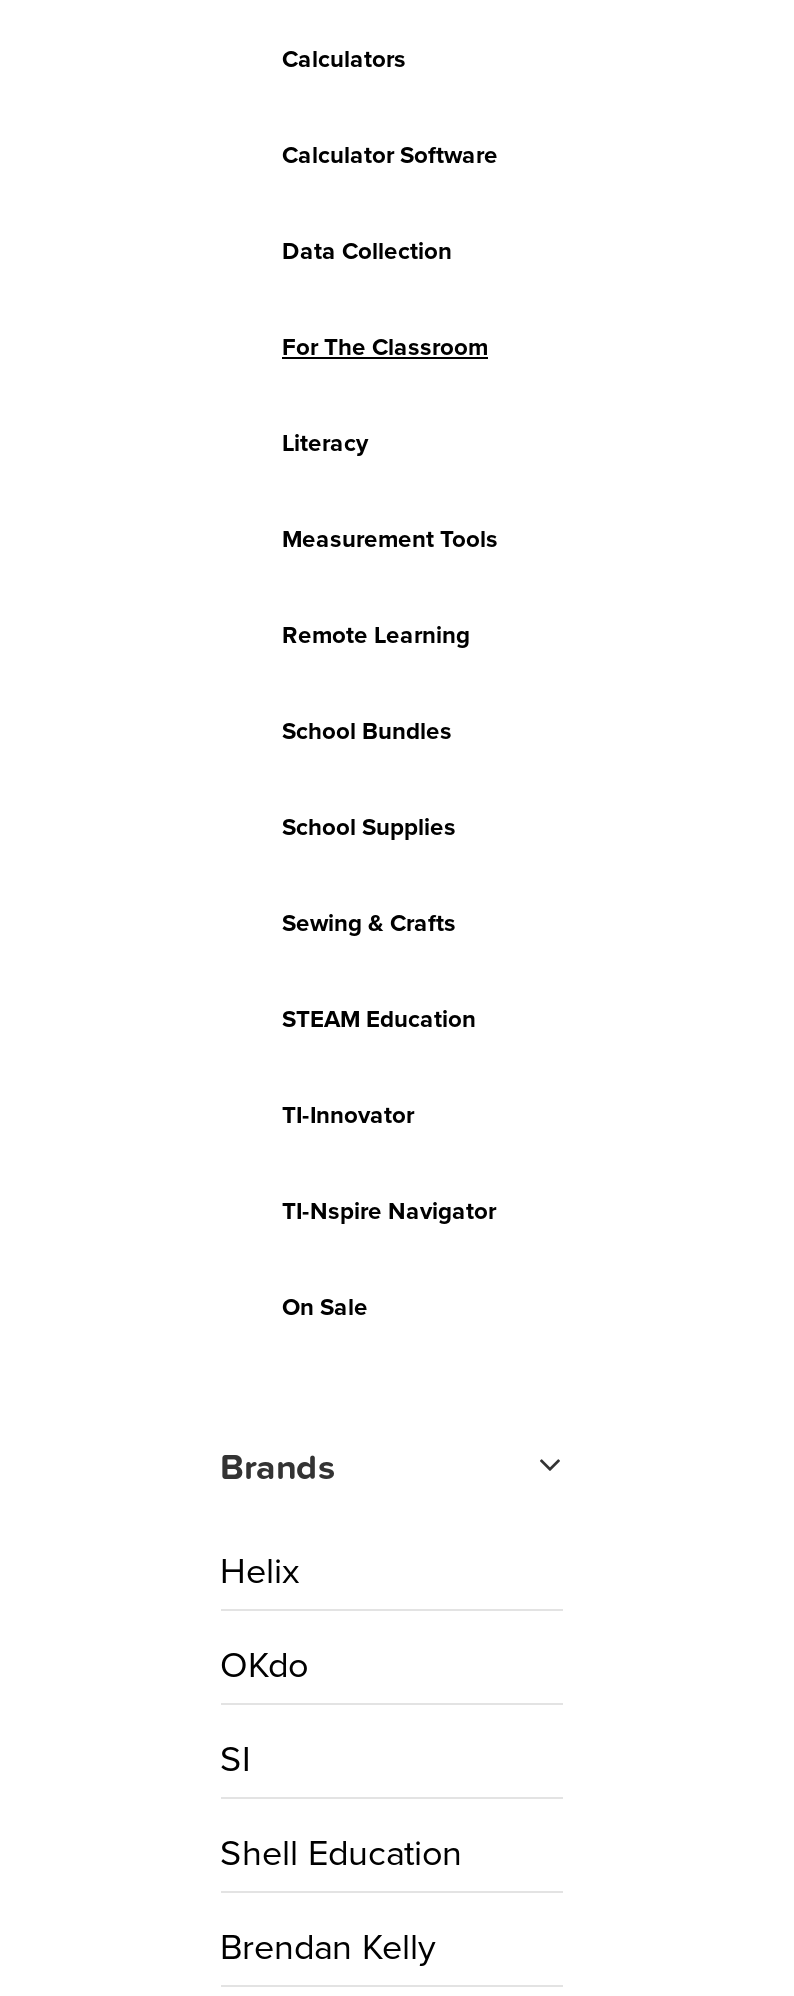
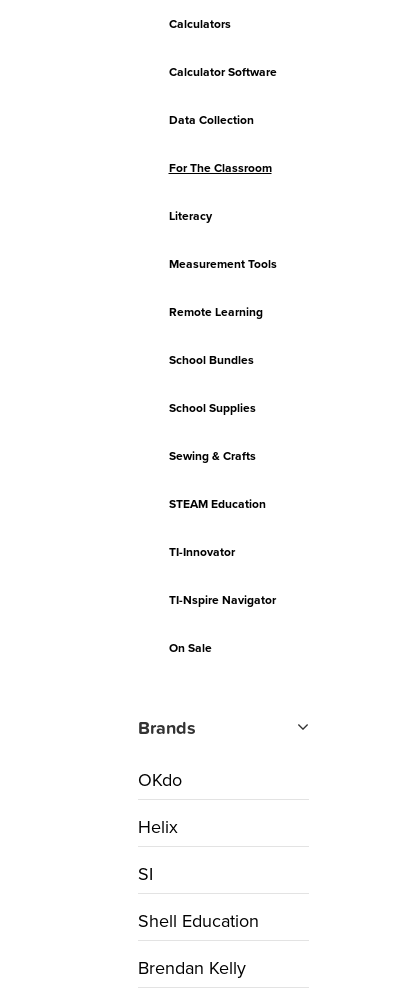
moved down: Helix

moved up: OKdo
